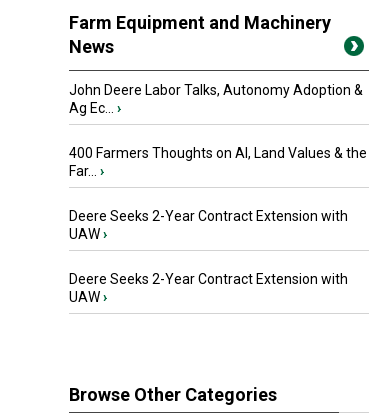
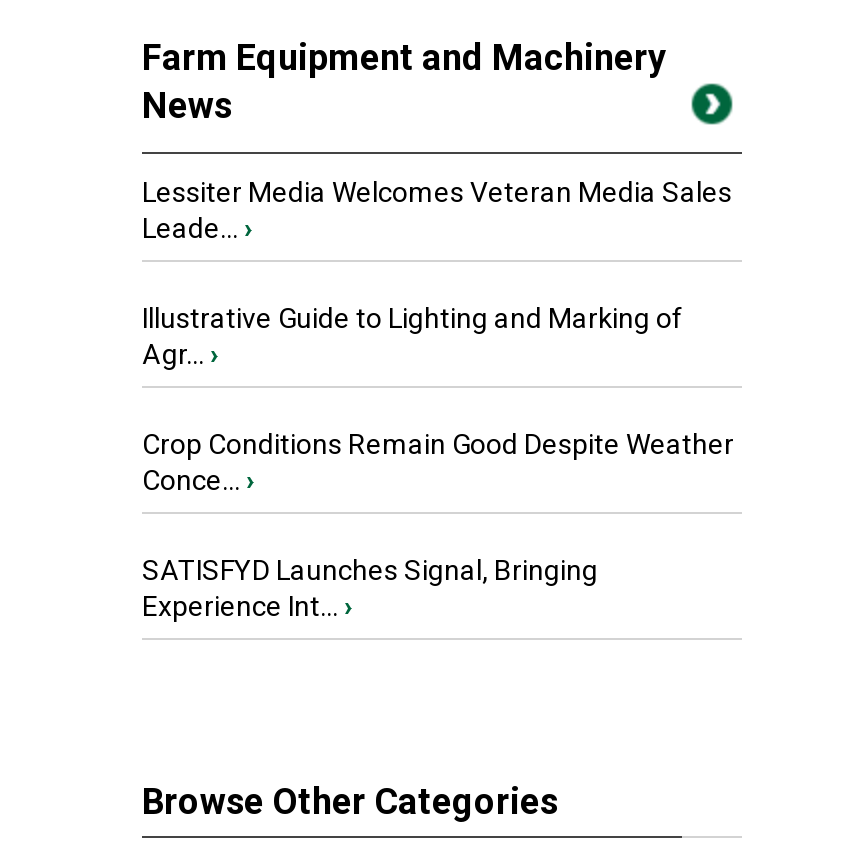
- John Deere Labor Talks, Autonomy Adoption &
- Ag Ec... ›
+ Lessiter Media Welcomes Veteran Media Sales
+ Leade... ›

- 400 Farmers Thoughts on AI, Land Values & the
- Far... ›
+ Illustrative Guide to Lighting and Marking of
+ Agr... ›

- Deere Seeks 2-Year Contract Extension with
- UAW ›
+ Crop Conditions Remain Good Despite Weather
+ Conce... ›

- Deere Seeks 2-Year Contract Extension with
- UAW ›
+ SATISFYD Launches Signal, Bringing
+ Experience Int... ›
